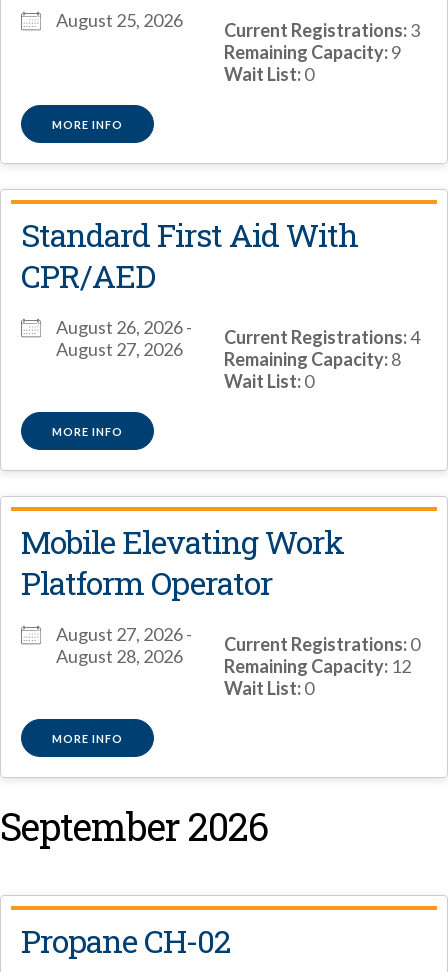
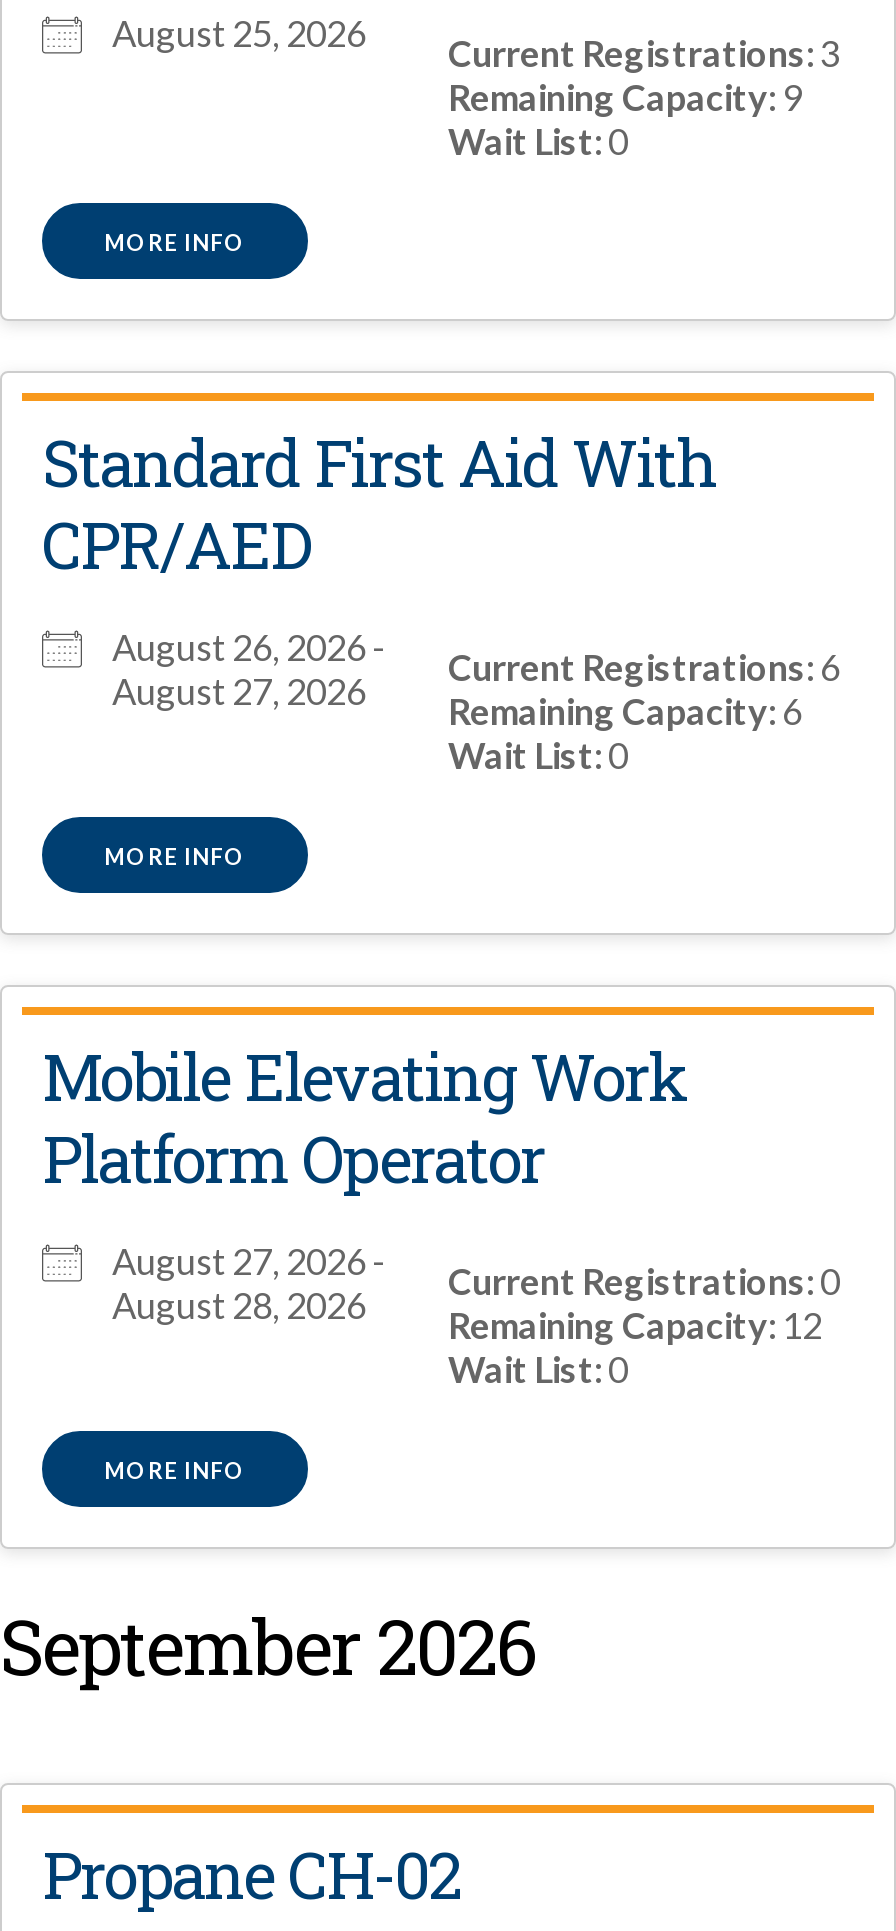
- Current Registrations: 4
+ Current Registrations: 6

- Remaining Capacity: 8
+ Remaining Capacity: 6
